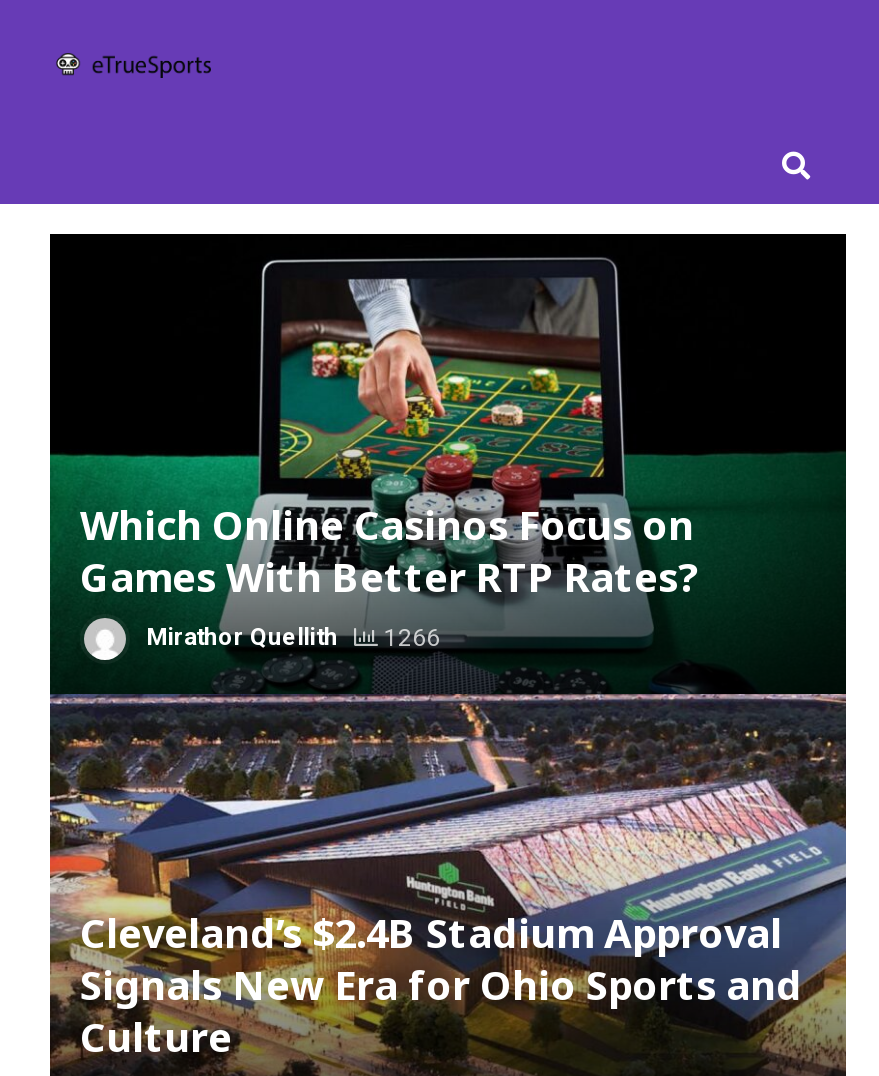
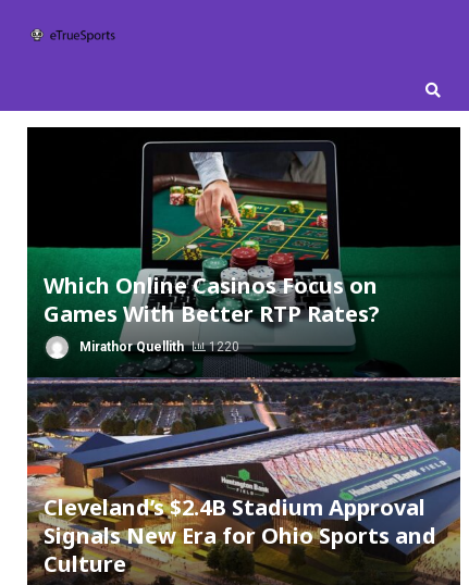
- Mirathor Quellith 1266
+ Mirathor Quellith 1220
